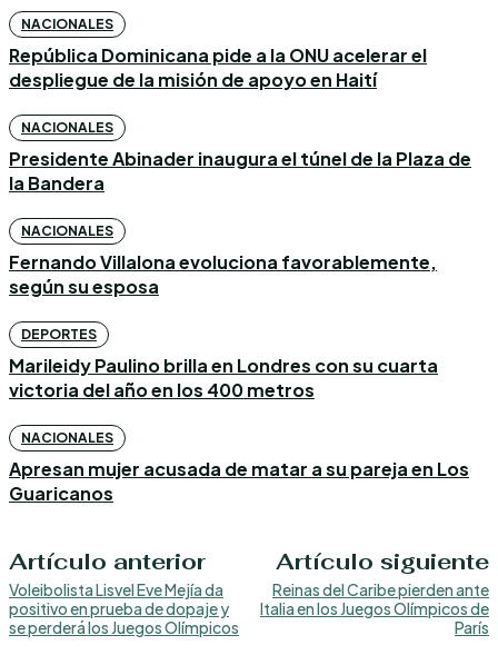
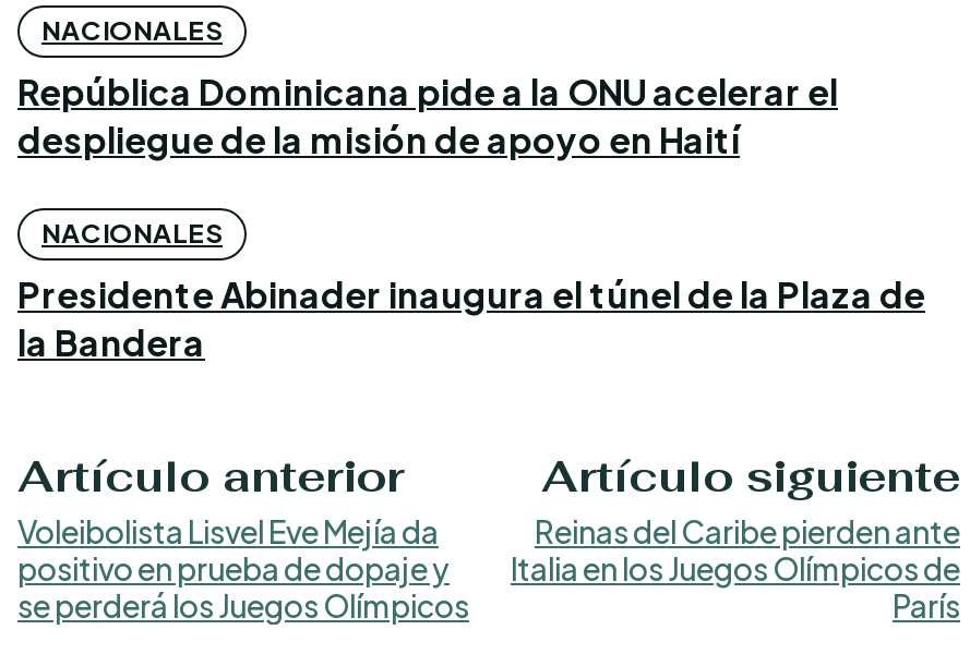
- NACIONALES
- Fernando Villalona evoluciona favorablemente,
- según su esposa
- DEPORTES
- Marileidy Paulino brilla en Londres con su cuarta
- victoria del año en los 400 metros
- NACIONALES
- Apresan mujer acusada de matar a su pareja en Los
- Guaricanos
